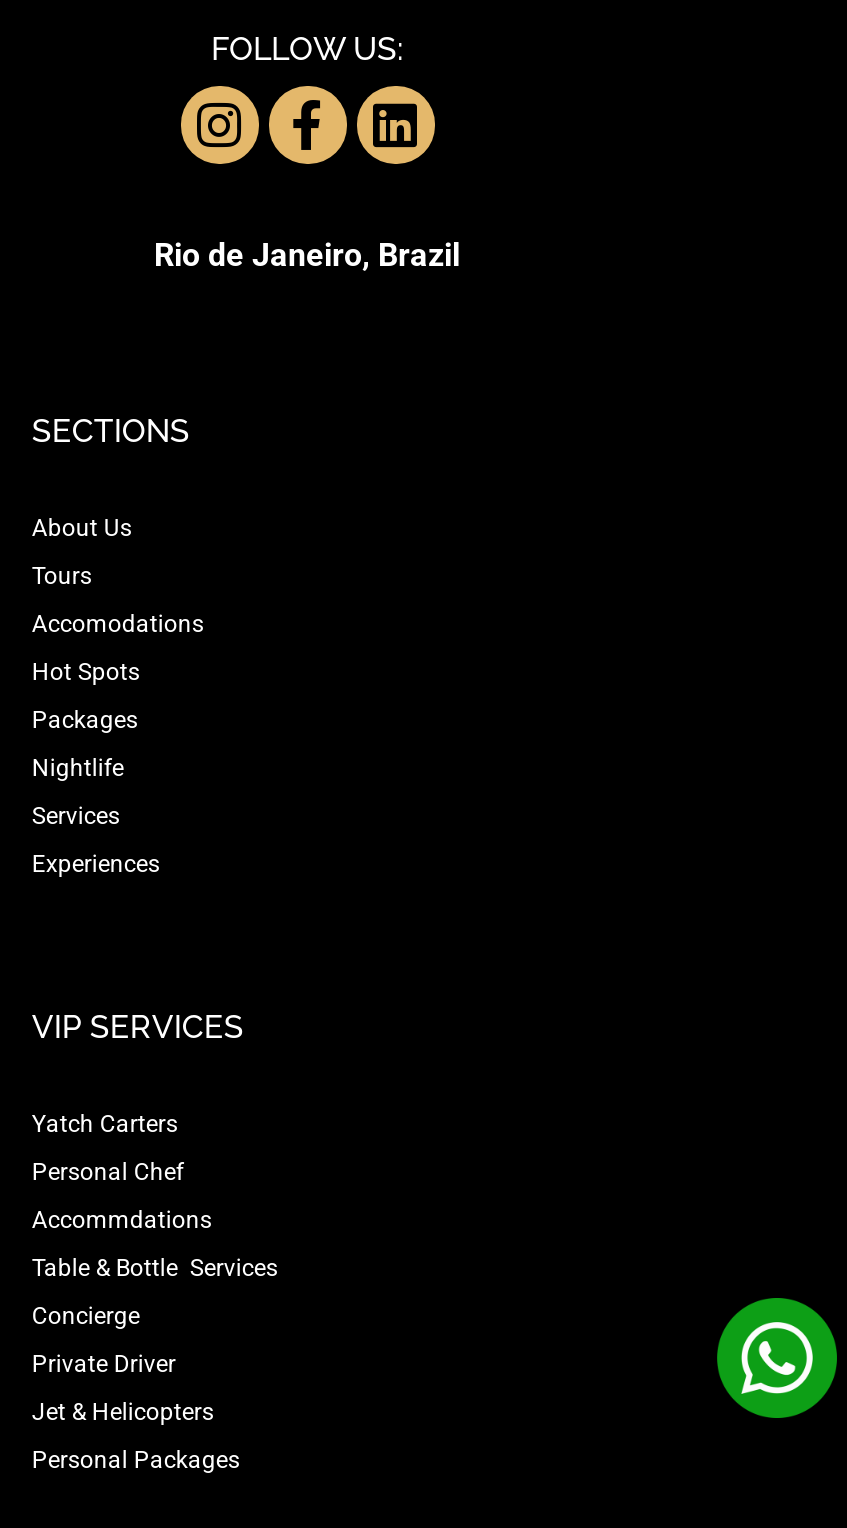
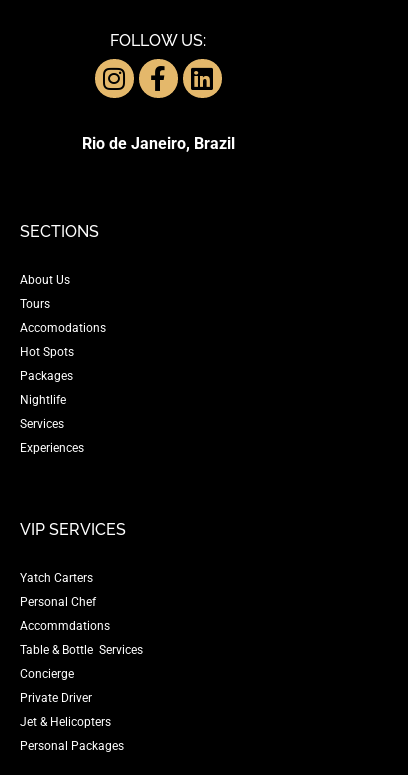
- [image]
